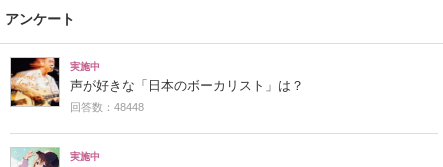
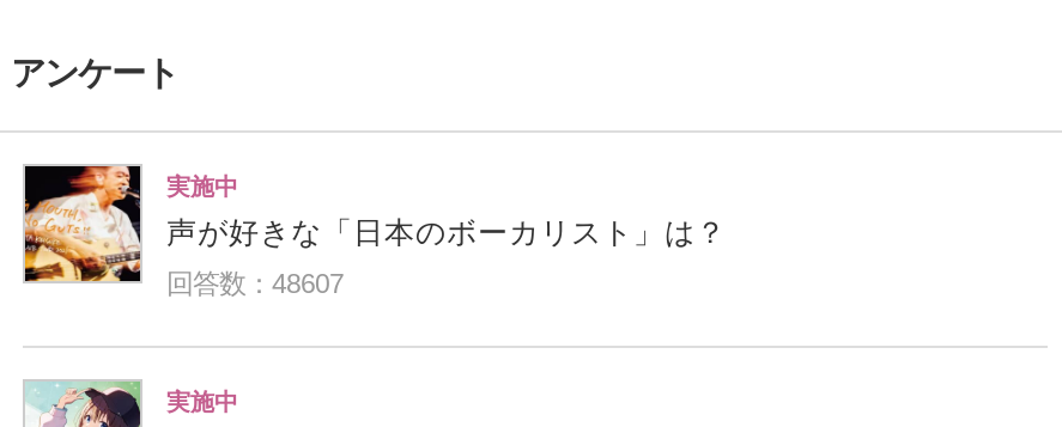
- 回答数：48448
+ 回答数：48607
